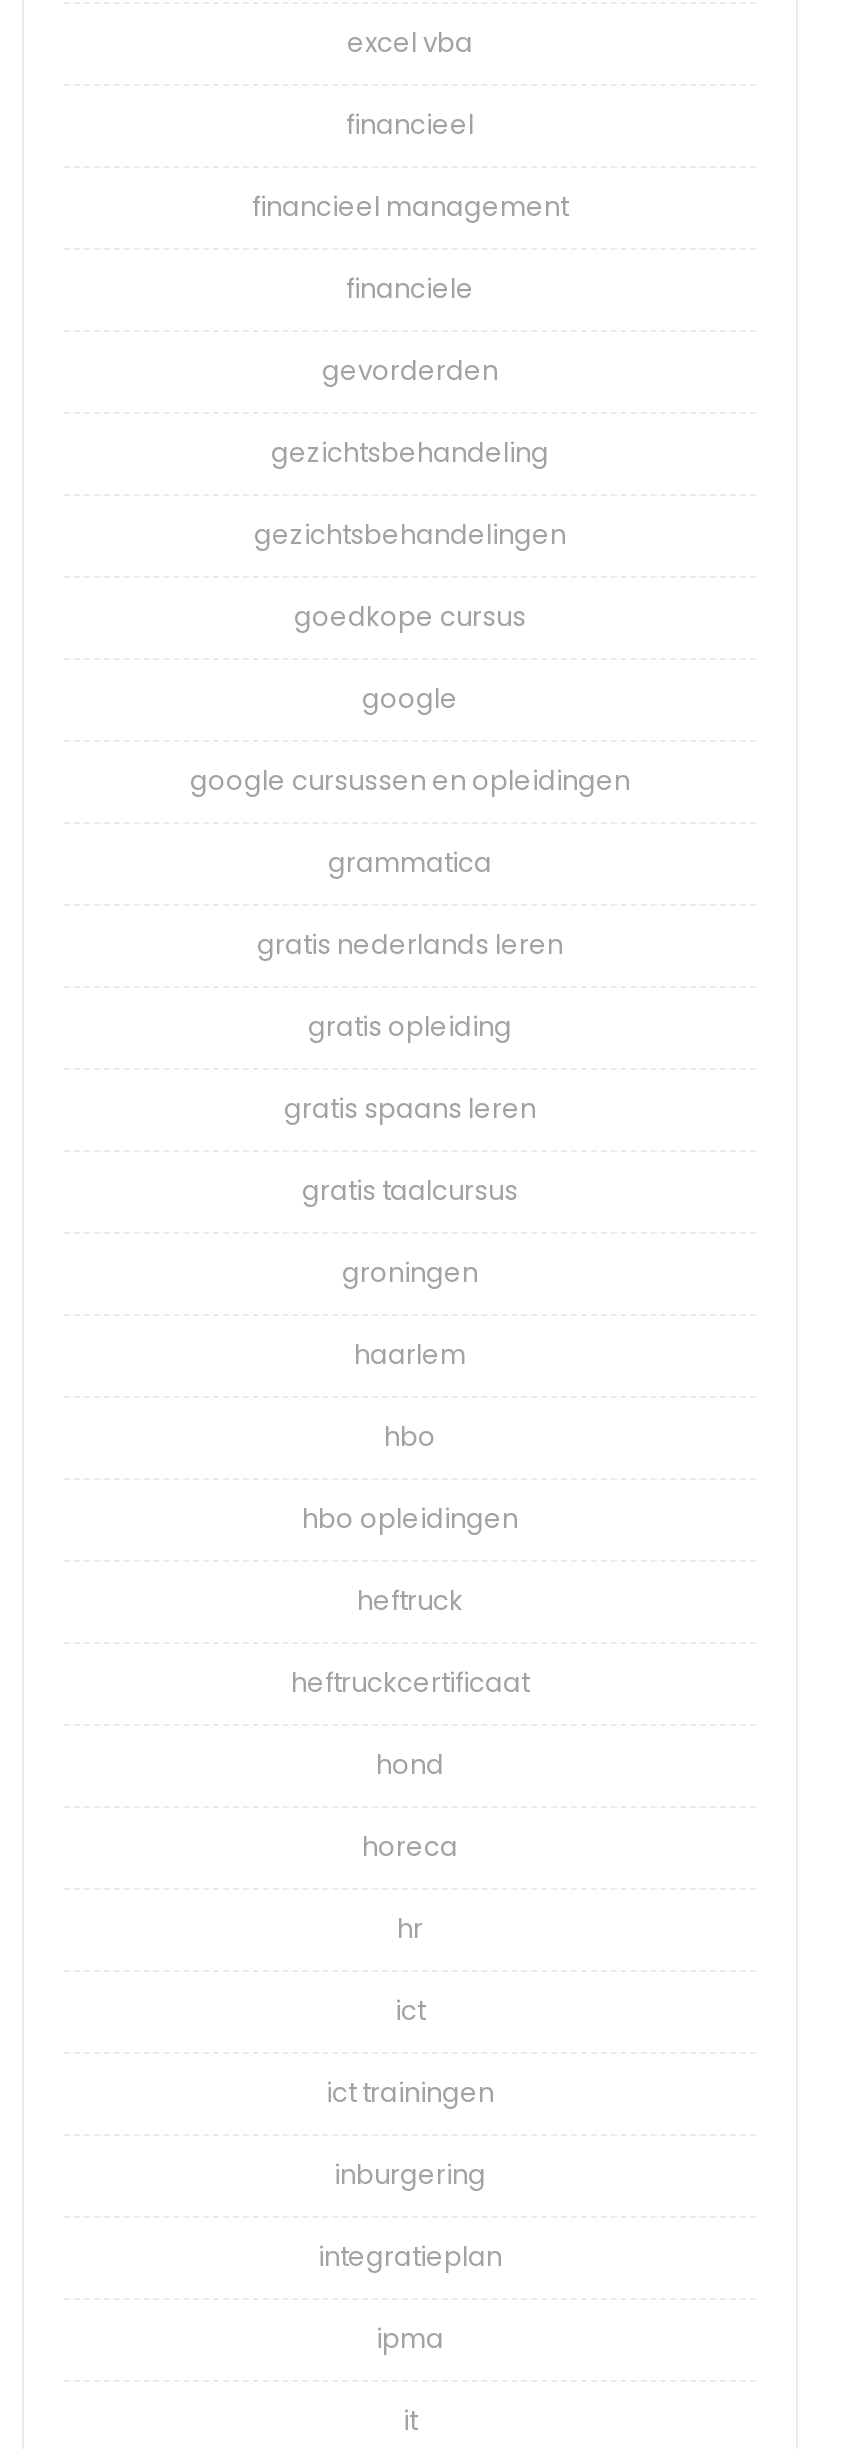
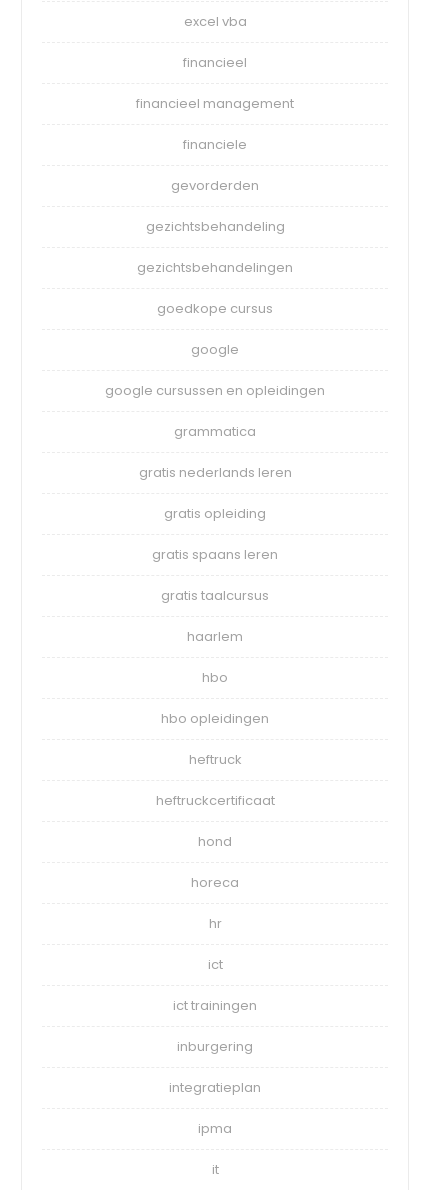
- groningen
